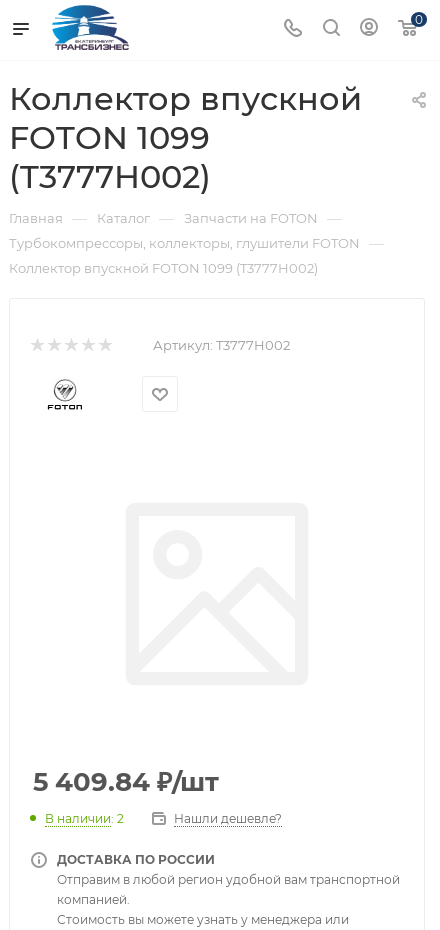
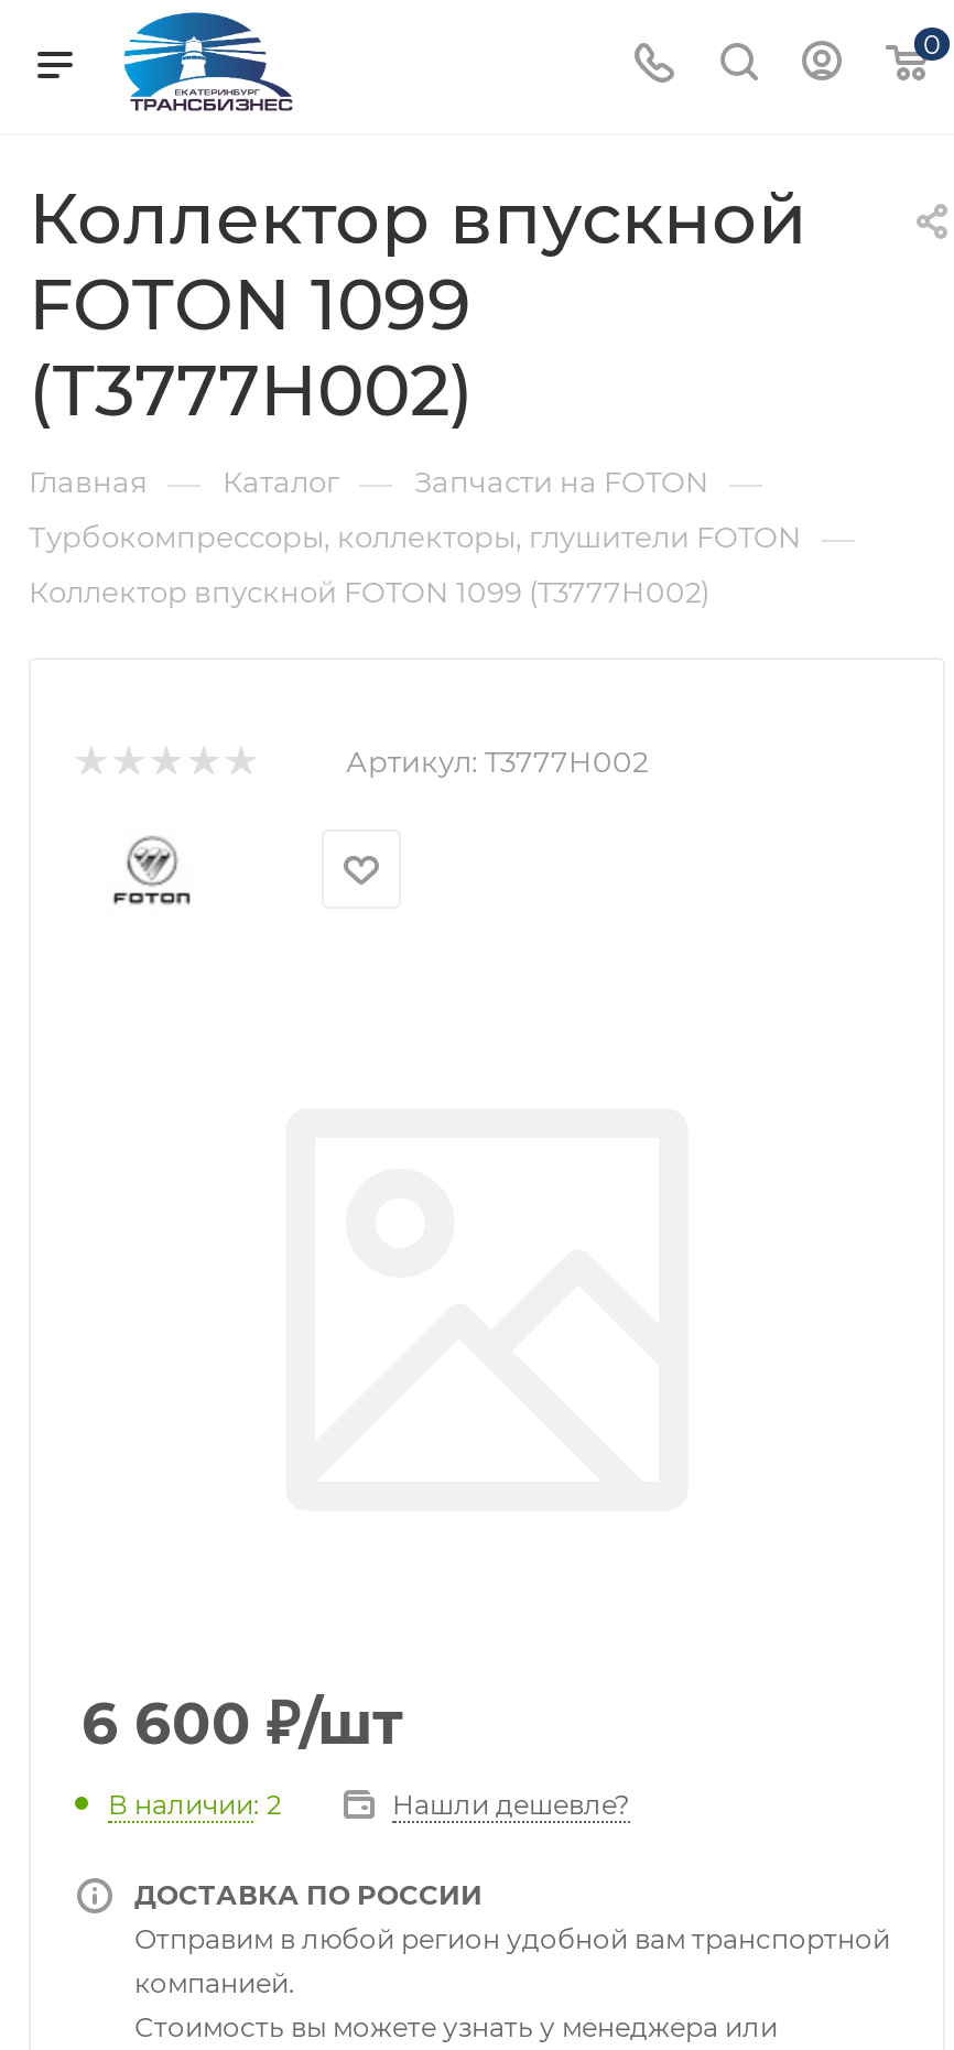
- 5 409.84 ₽/шт
+ 6 600 ₽/шт
